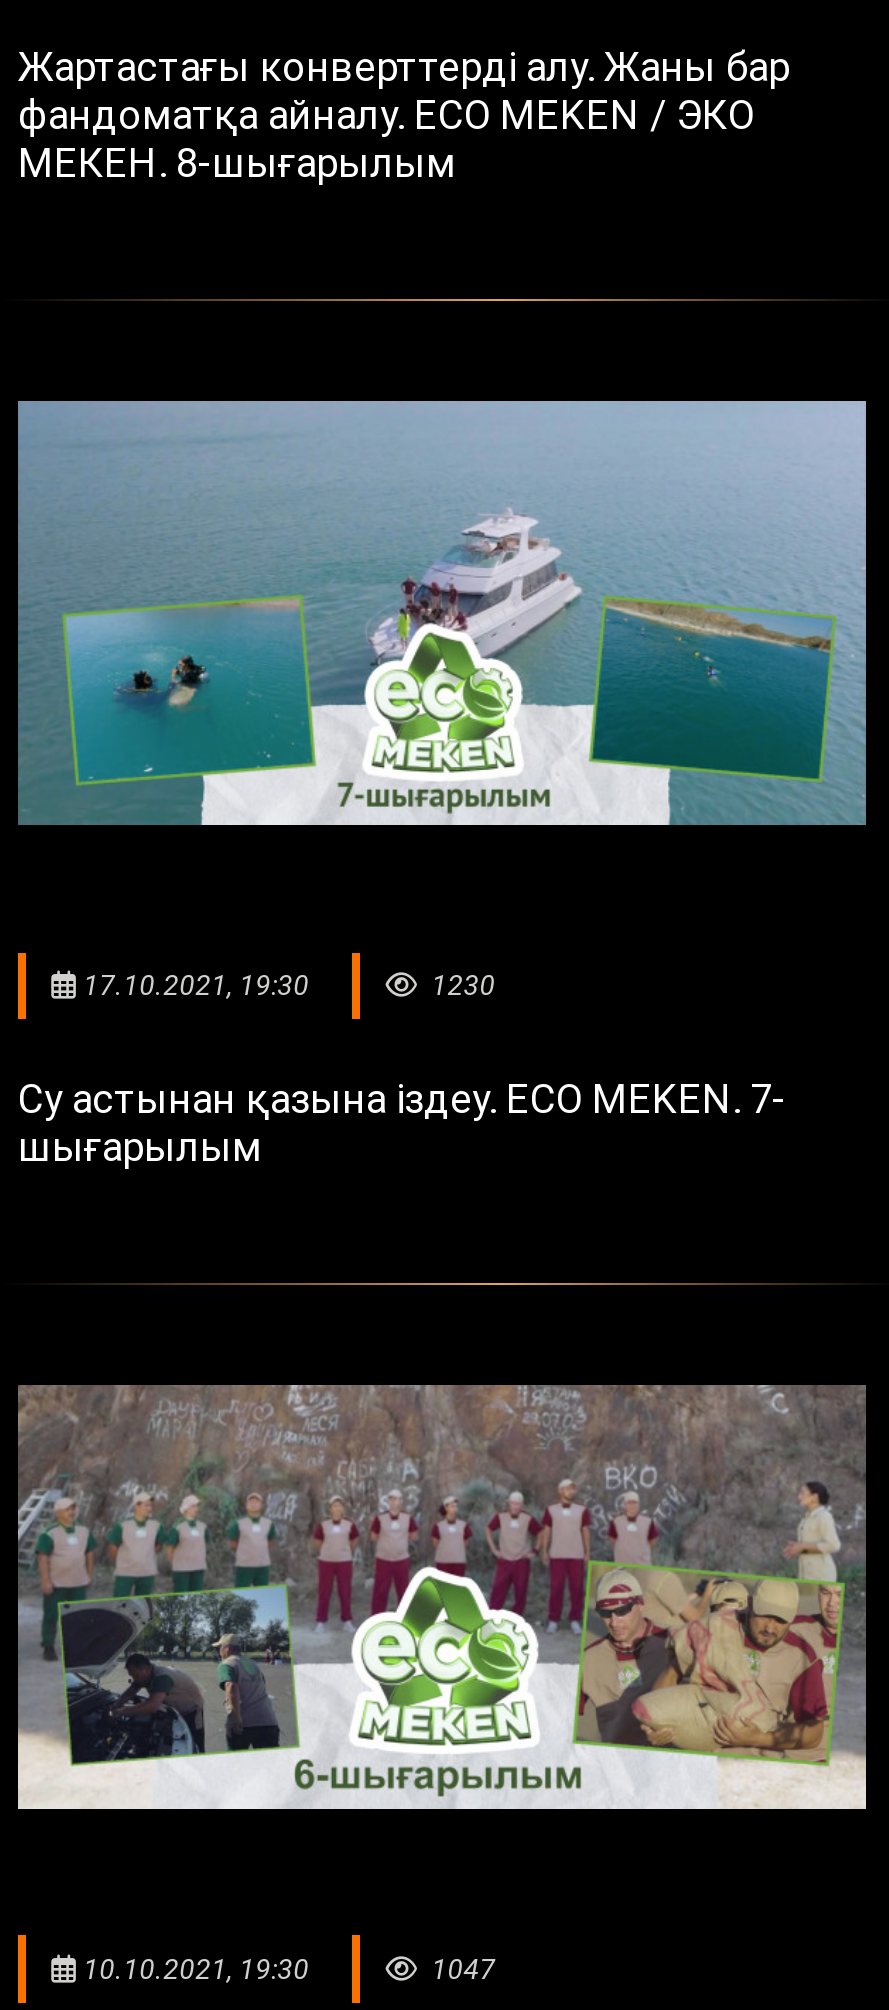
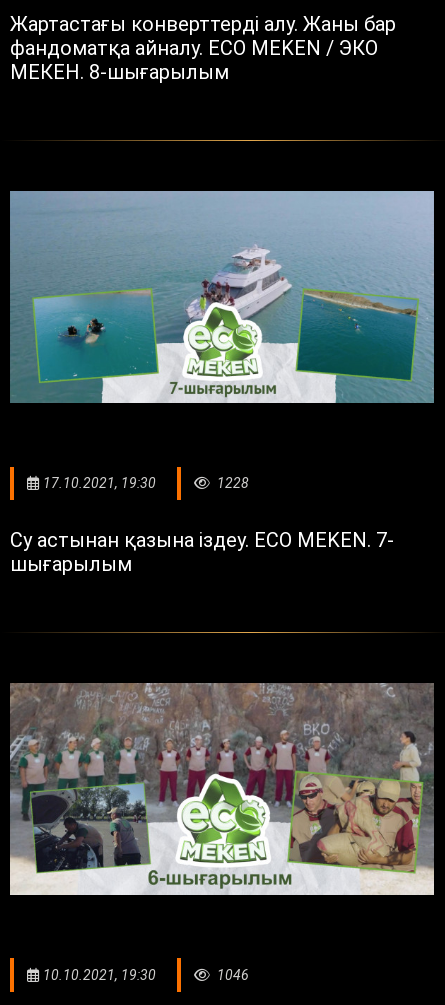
- 1230
+ 1228

- 1047
+ 1046
